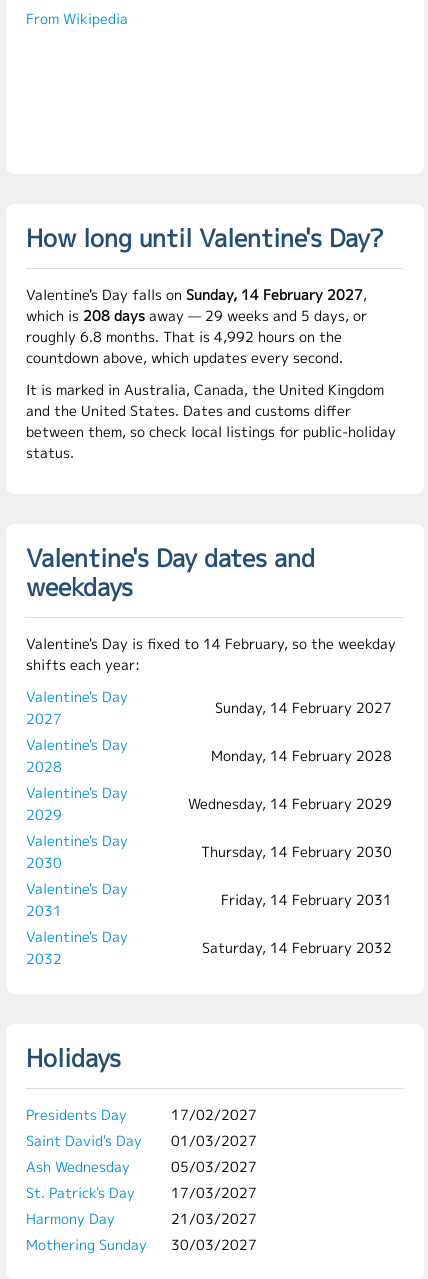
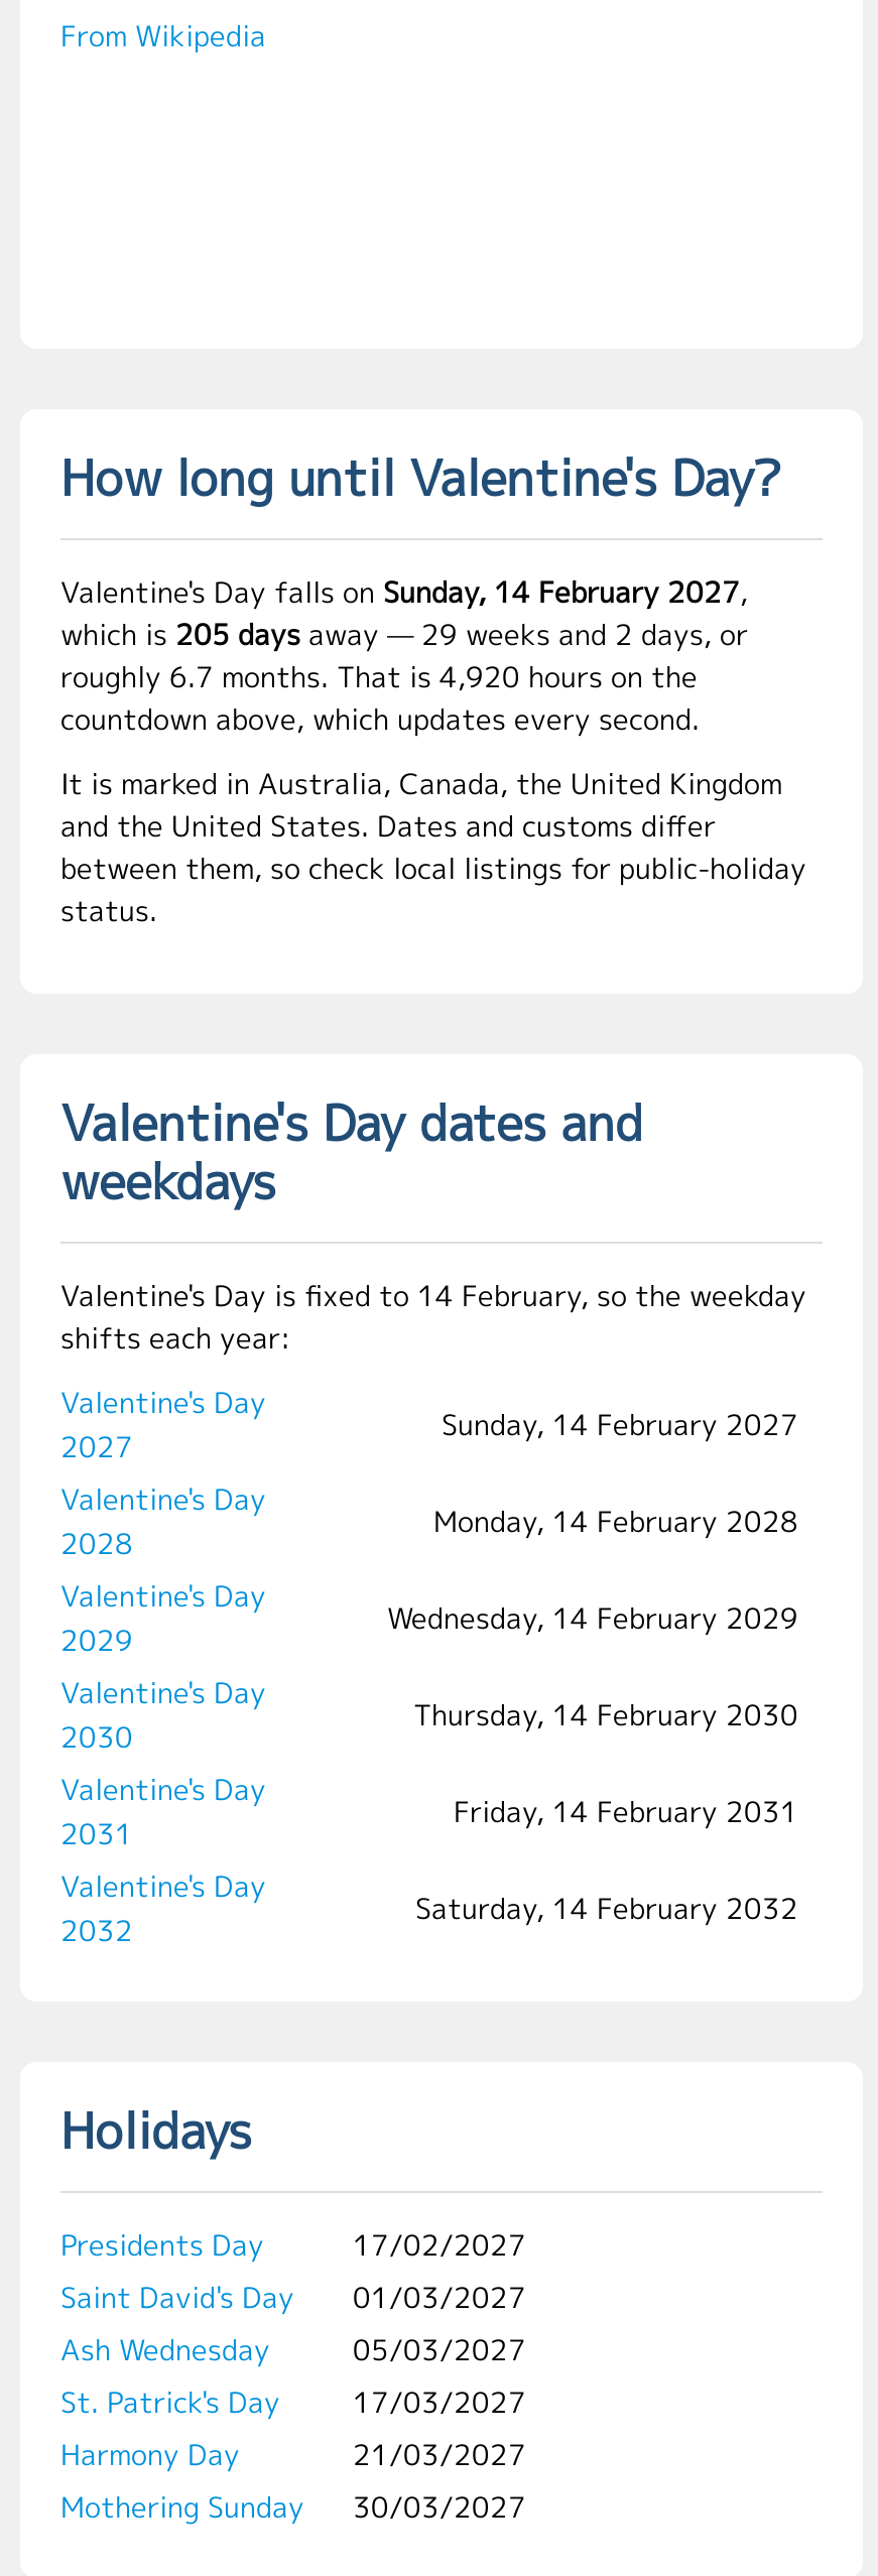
- which is 208 days away — 29 weeks and 5 days, or
+ which is 205 days away — 29 weeks and 2 days, or

- roughly 6.8 months. That is 4,992 hours on the
+ roughly 6.7 months. That is 4,920 hours on the
